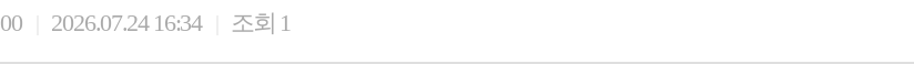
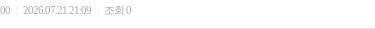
- 2026.07.24 16:34
- 조회 1
+ 2026.07.21 21:09
+ 조회 0
